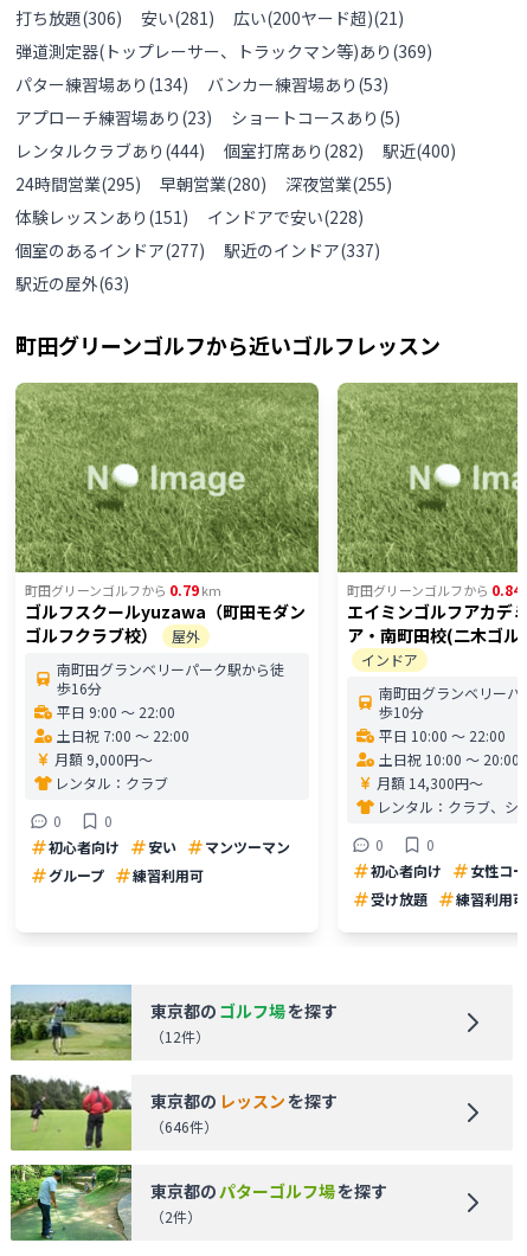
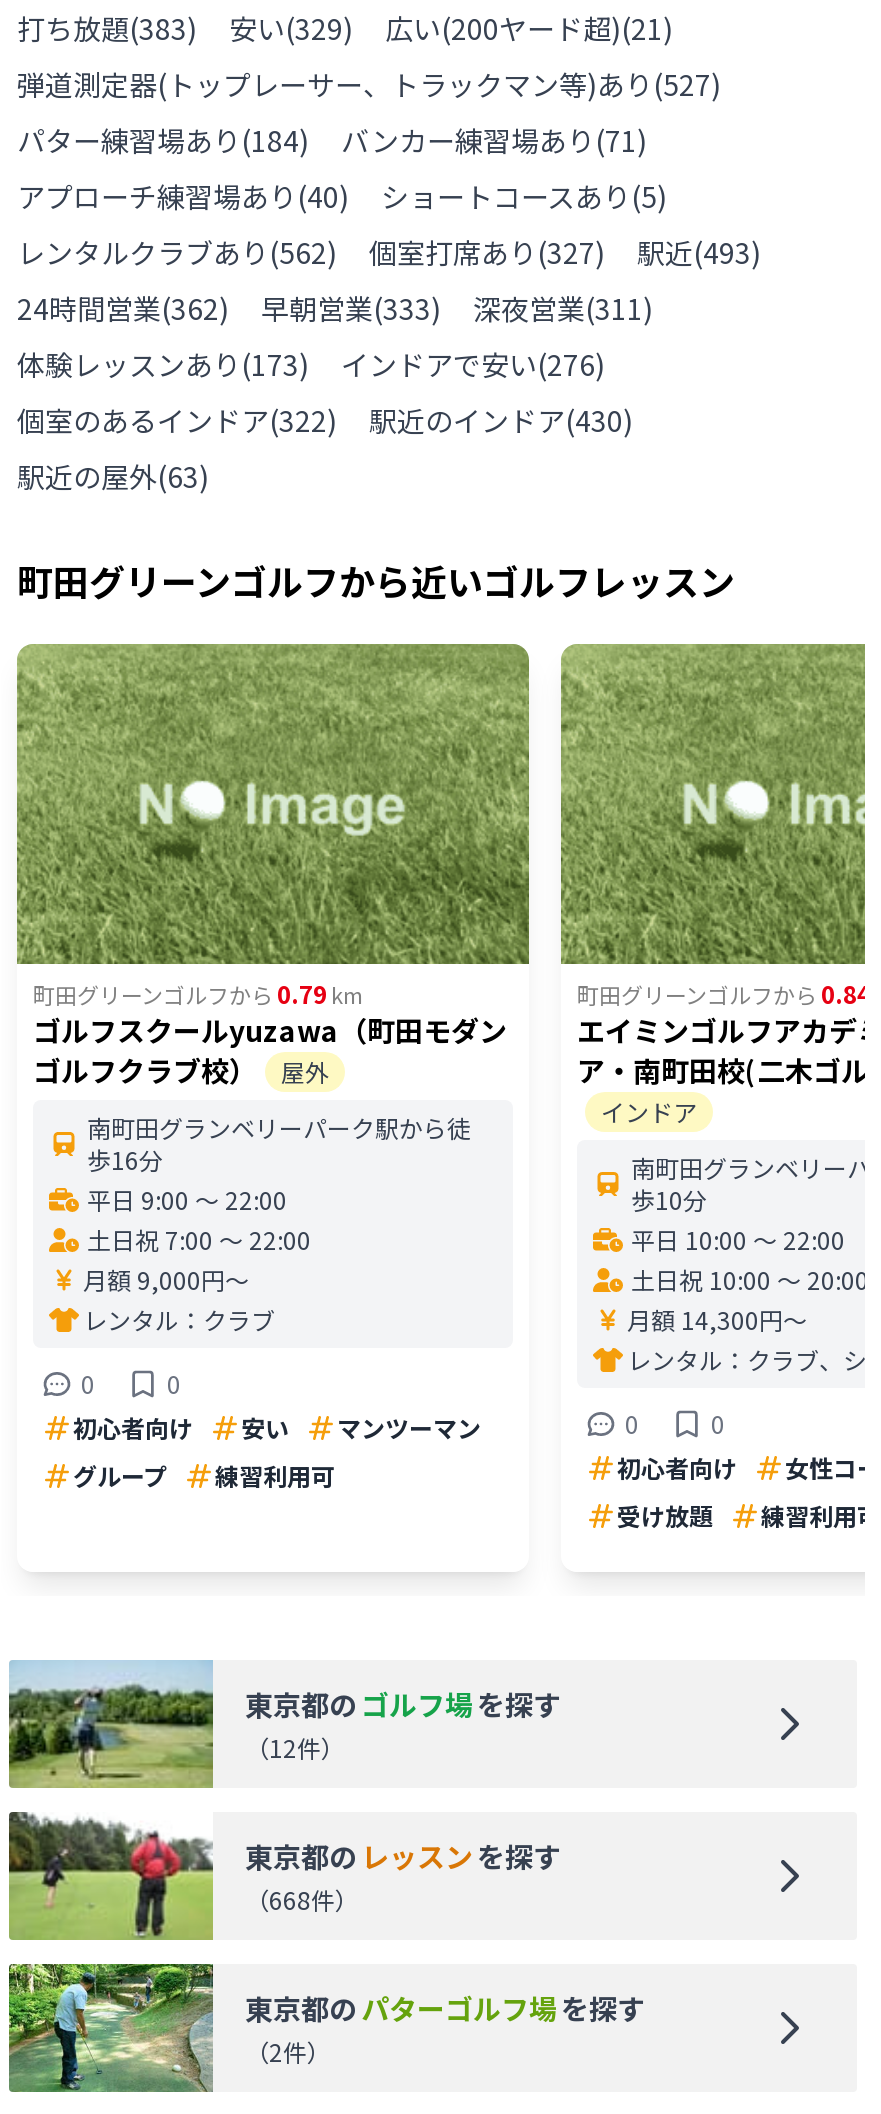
- 打ち放題(306)
+ 打ち放題(383)

- 安い(281)
+ 安い(329)

- 弾道測定器(トップレーサー、トラックマン等)あり(369)
+ 弾道測定器(トップレーサー、トラックマン等)あり(527)

- パター練習場あり(134)
+ パター練習場あり(184)

- バンカー練習場あり(53)
+ バンカー練習場あり(71)

- アプローチ練習場あり(23)
+ アプローチ練習場あり(40)

- レンタルクラブあり(444)
+ レンタルクラブあり(562)

- 個室打席あり(282)
+ 個室打席あり(327)

- 駅近(400)
+ 駅近(493)

- 24時間営業(295)
+ 24時間営業(362)

- 早朝営業(280)
+ 早朝営業(333)

- 深夜営業(255)
+ 深夜営業(311)

- 体験レッスンあり(151)
+ 体験レッスンあり(173)

- インドアで安い(228)
+ インドアで安い(276)

- 個室のあるインドア(277)
+ 個室のあるインドア(322)

- 駅近のインドア(337)
+ 駅近のインドア(430)

- （646件）
+ （668件）
